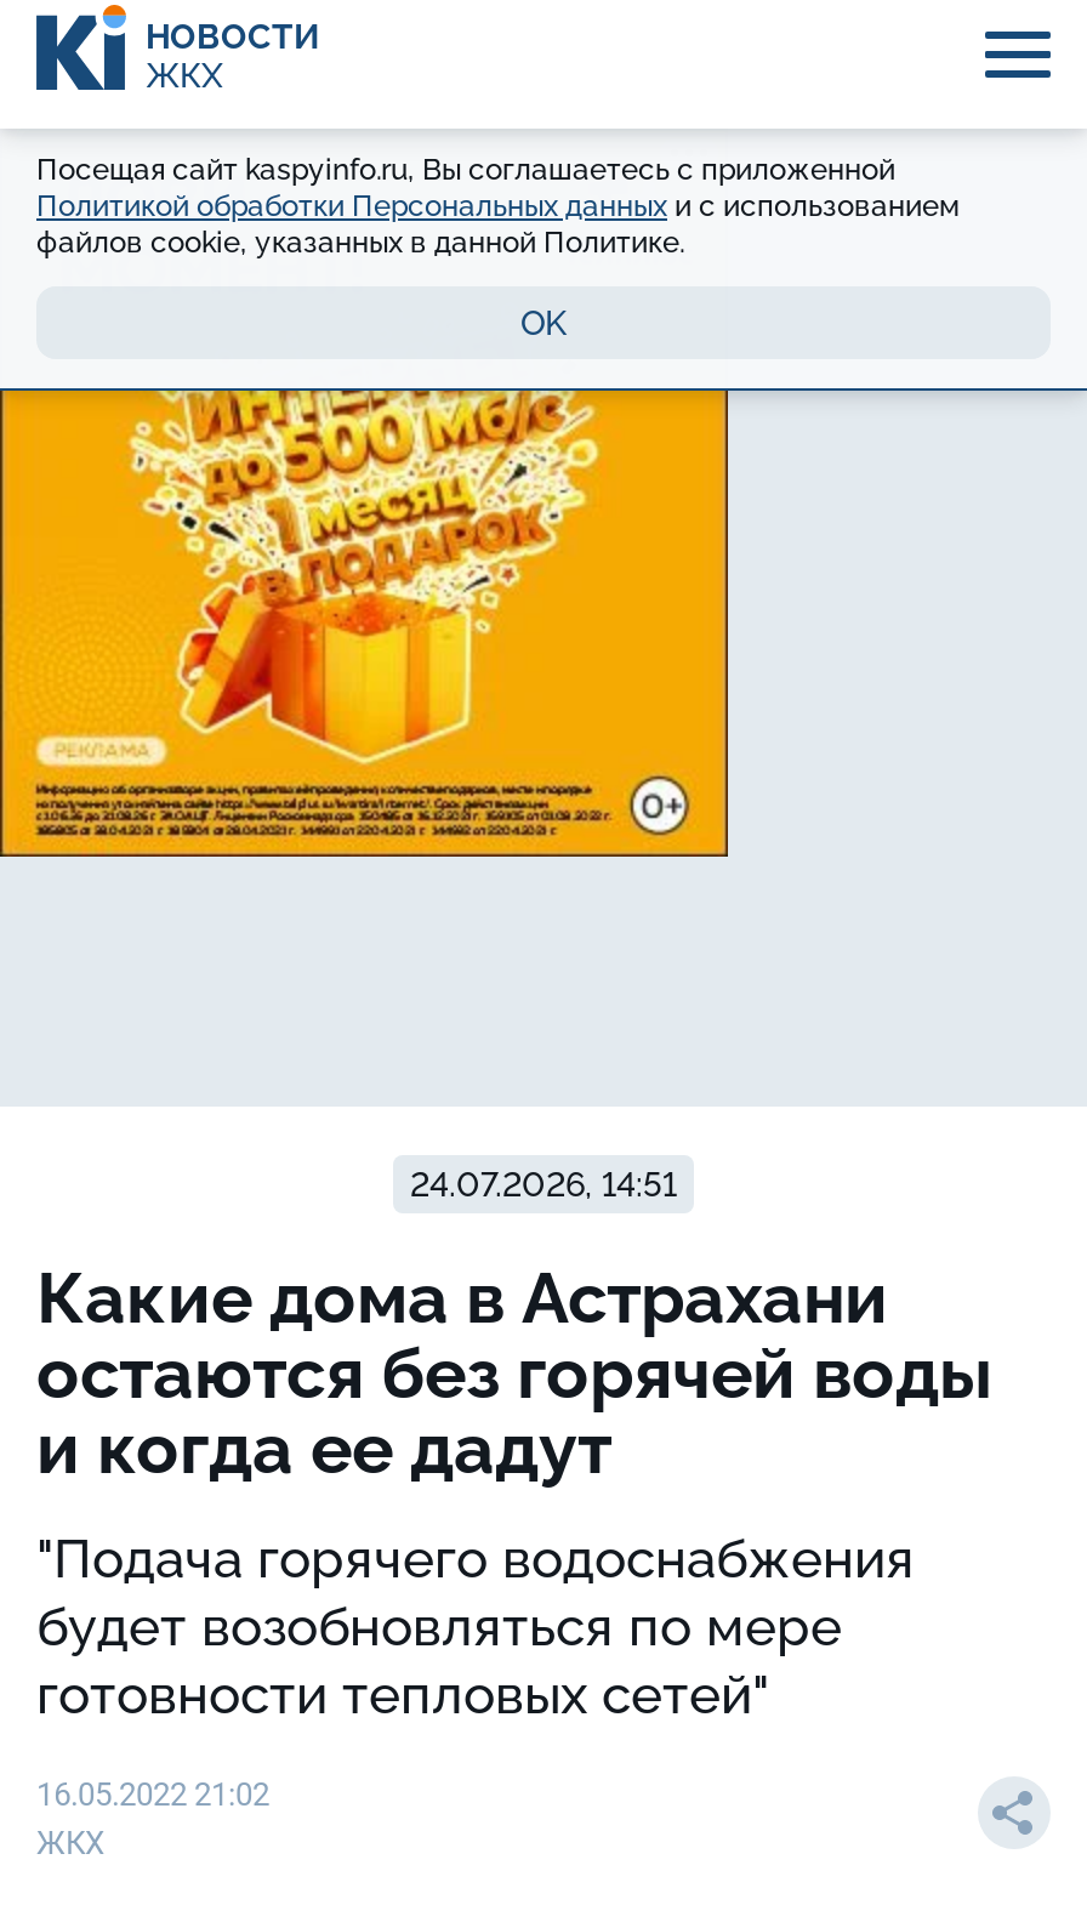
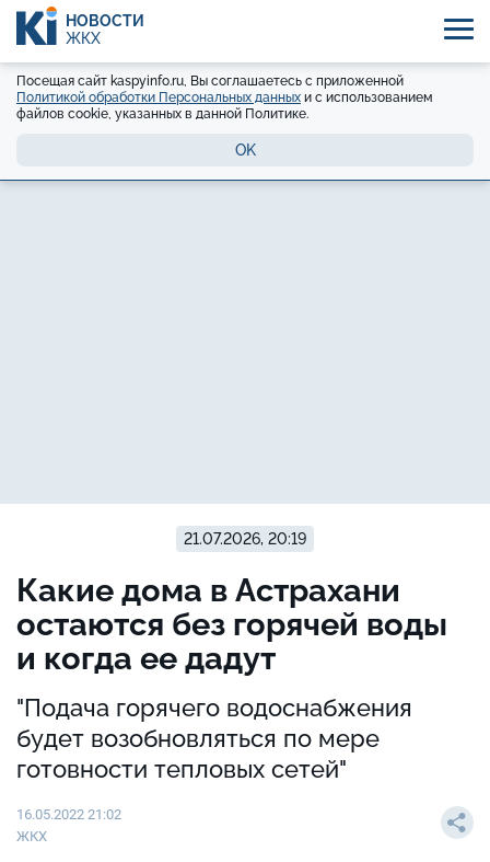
- [image]

- 24.07.2026, 14:51
+ 21.07.2026, 20:19
